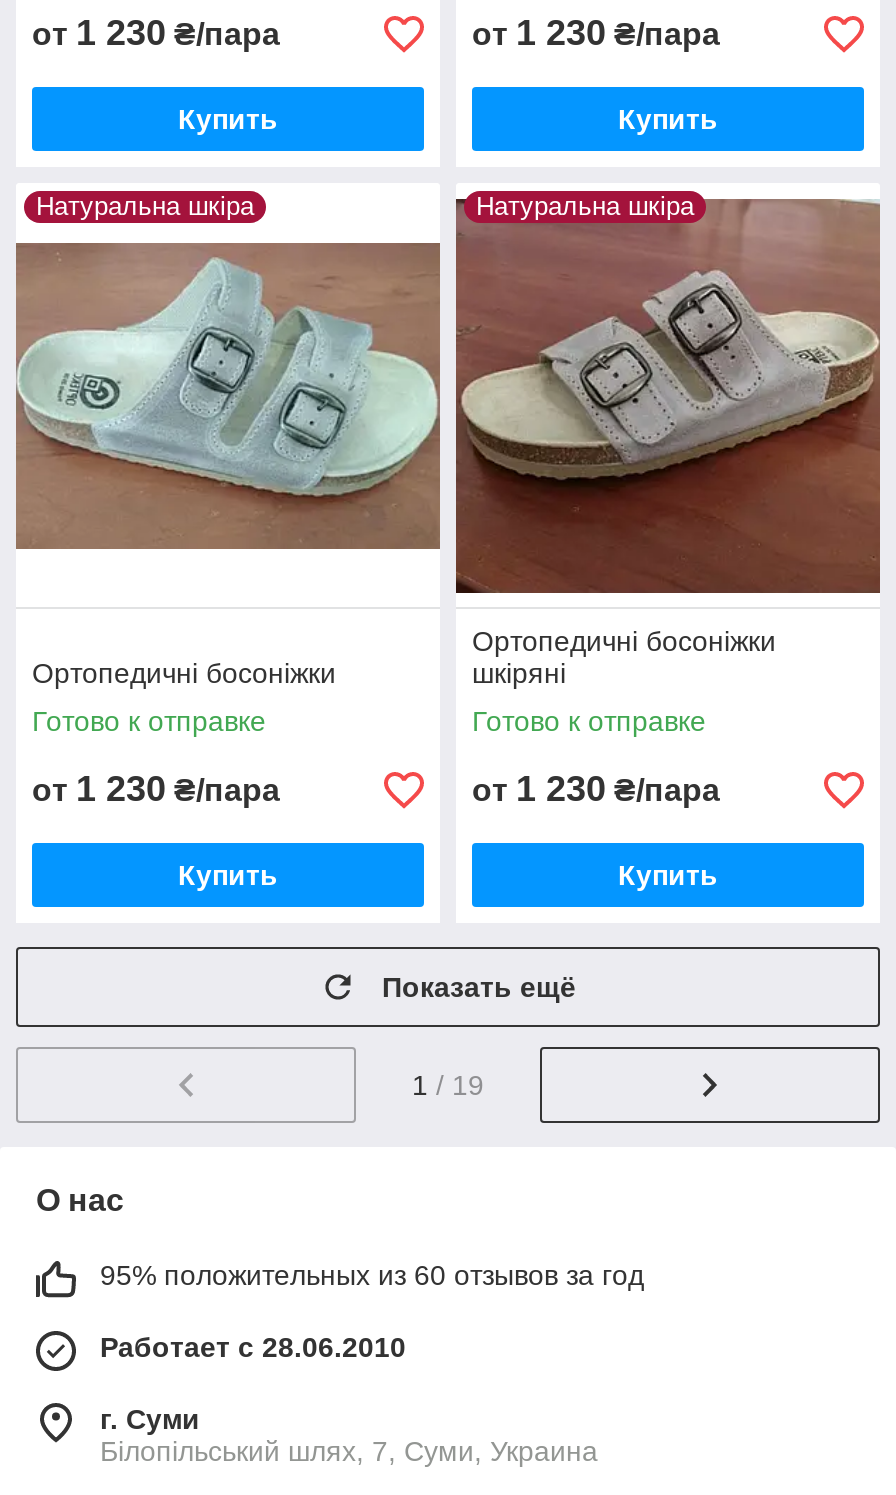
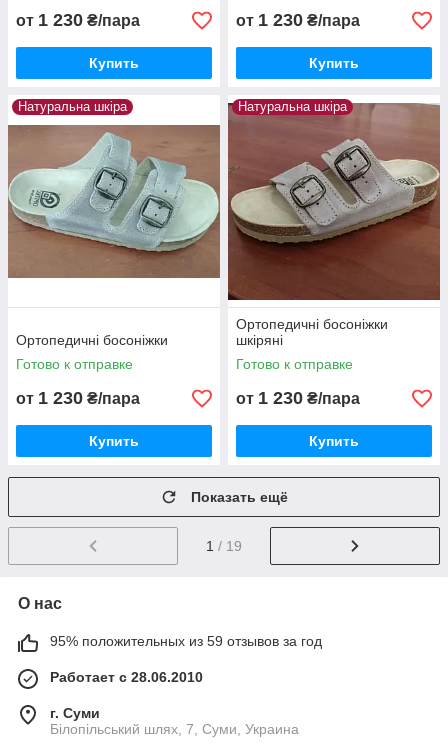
- 95% положительных из 60 отзывов за год
+ 95% положительных из 59 отзывов за год
